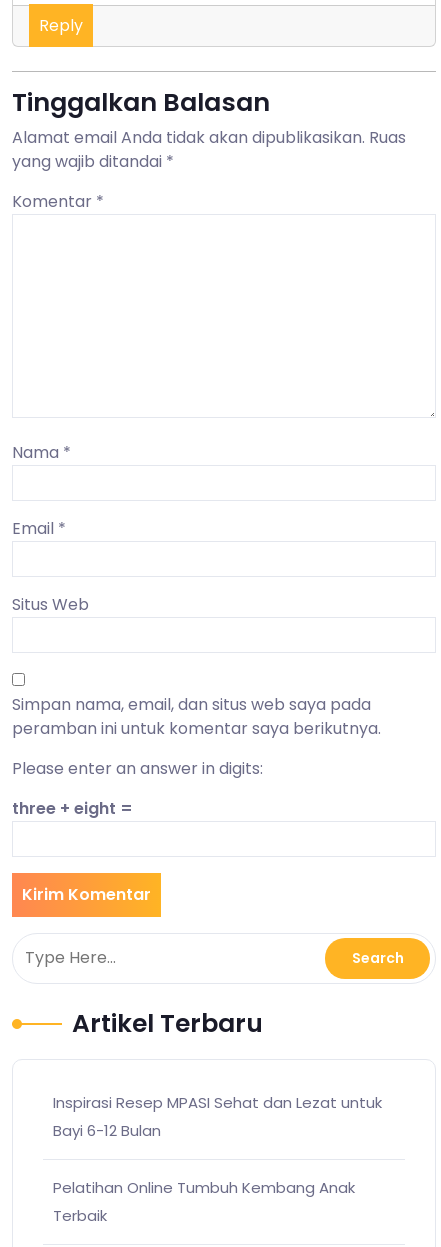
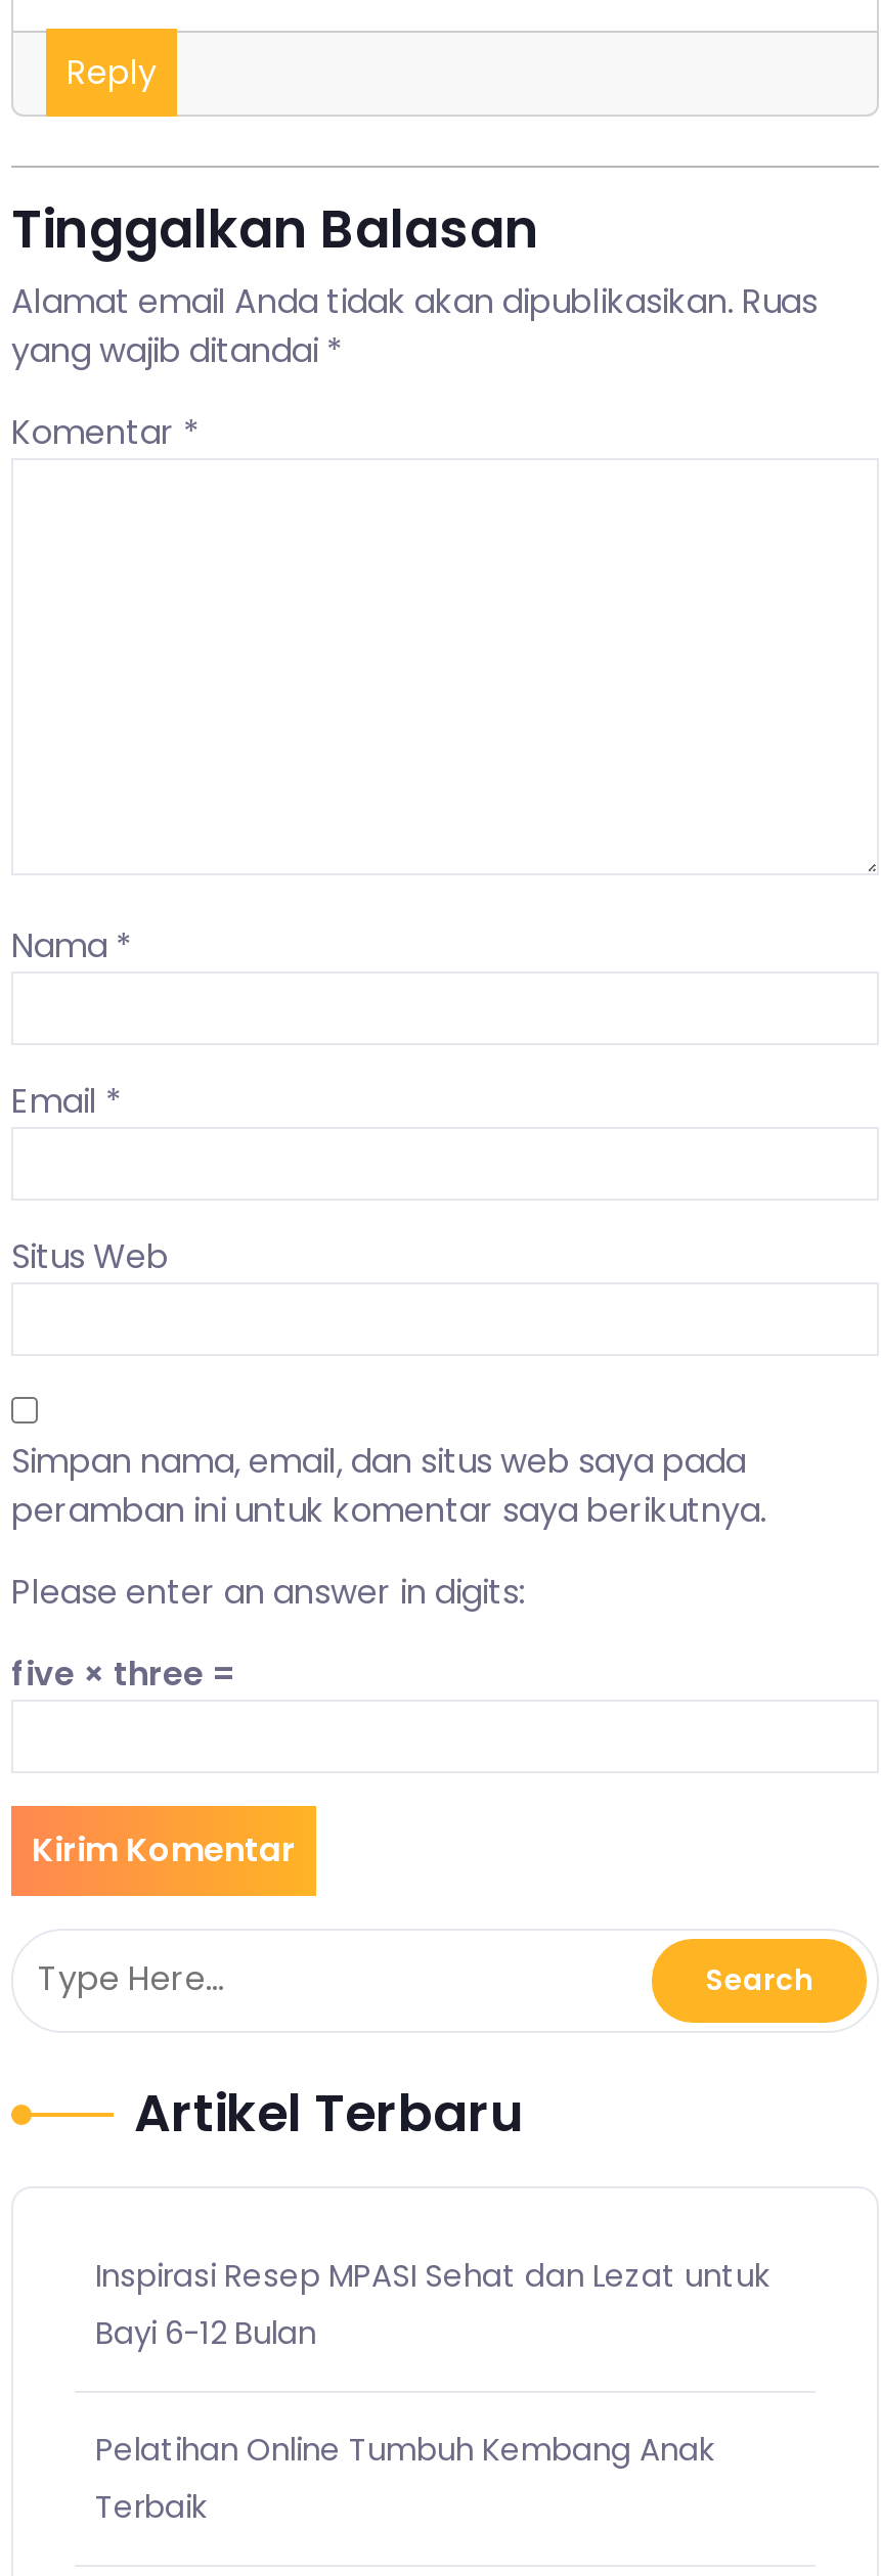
- three + eight =
+ five × three =
